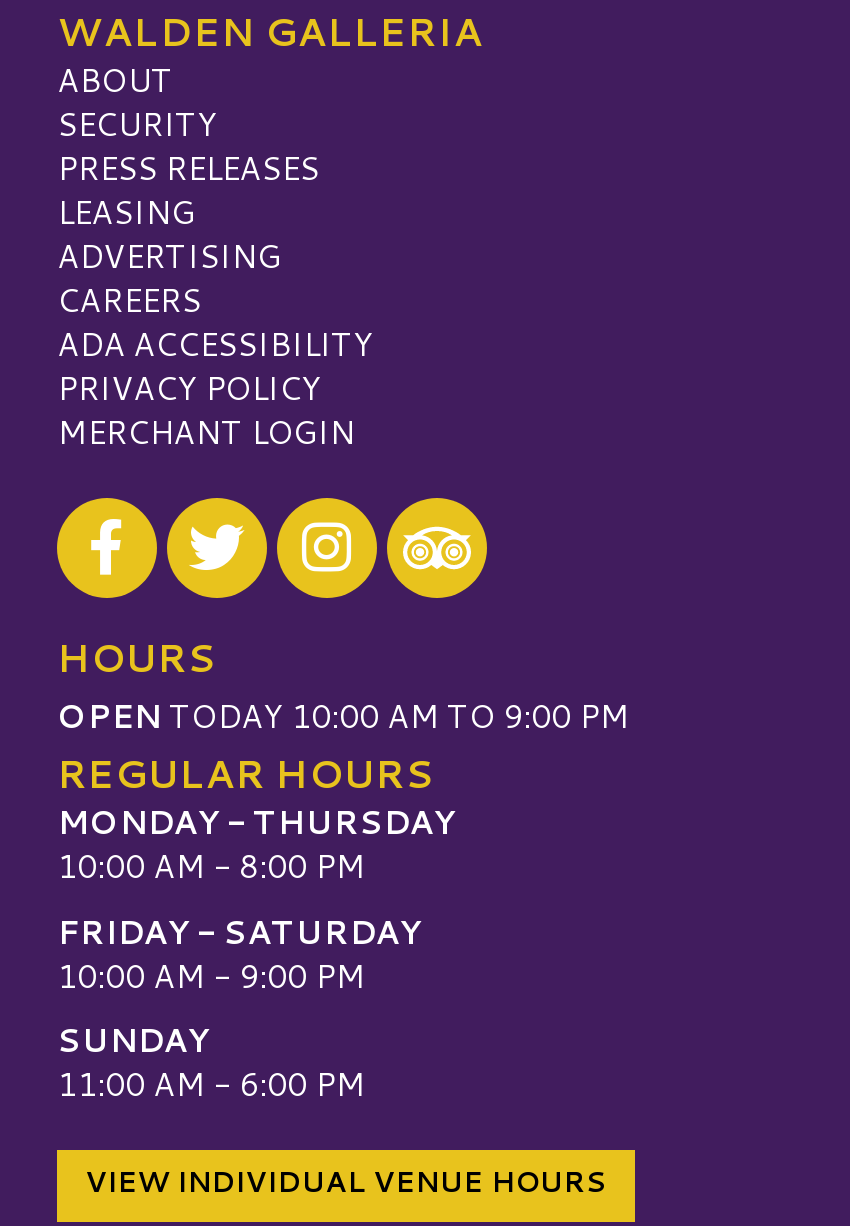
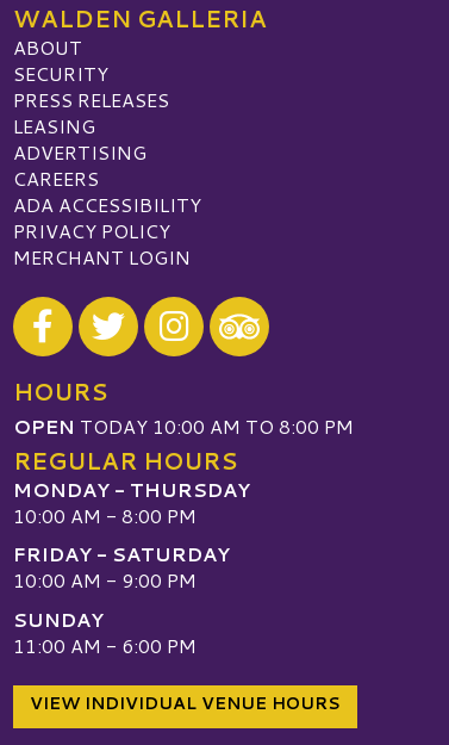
- OPEN TODAY 10:00 AM TO 9:00 PM
+ OPEN TODAY 10:00 AM TO 8:00 PM
